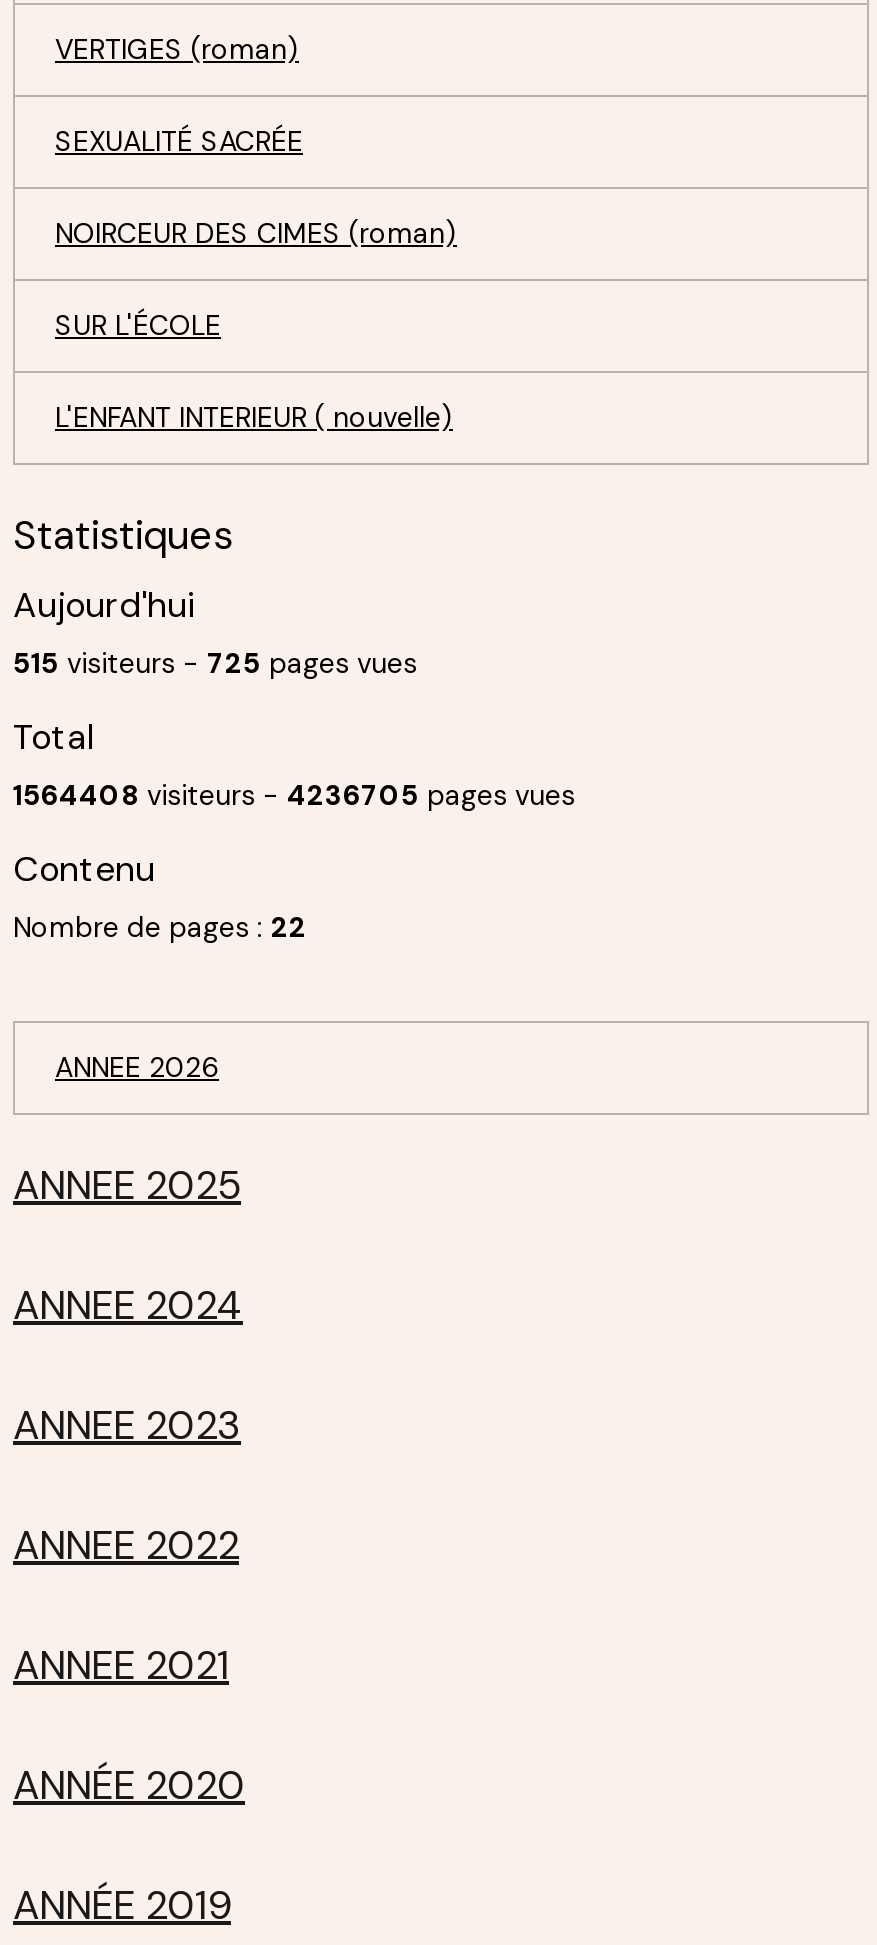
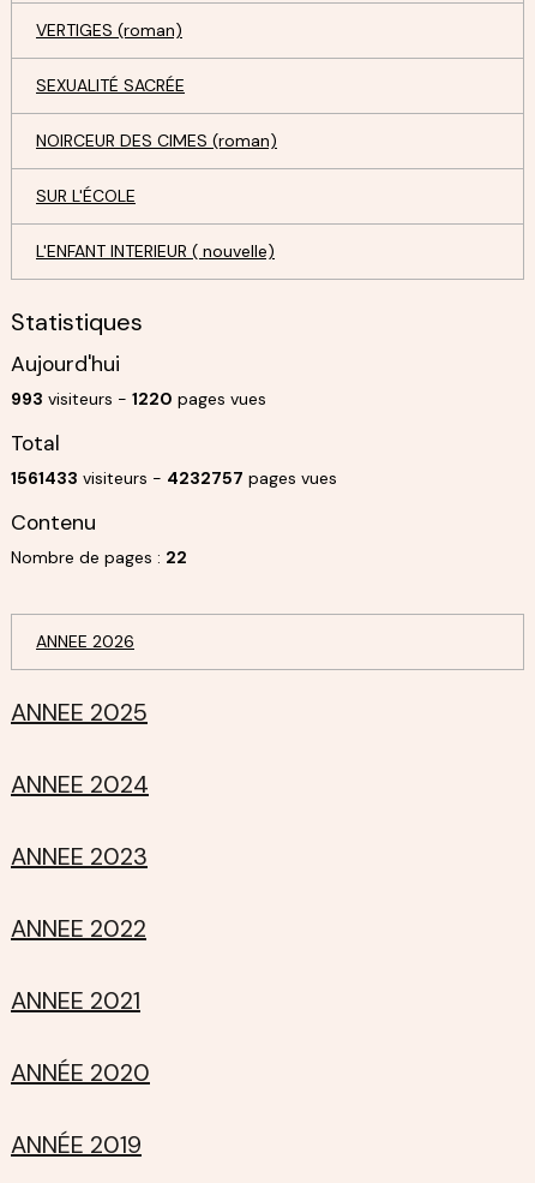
- 515 visiteurs - 725 pages vues
+ 993 visiteurs - 1220 pages vues

- 1564408 visiteurs - 4236705 pages vues
+ 1561433 visiteurs - 4232757 pages vues
